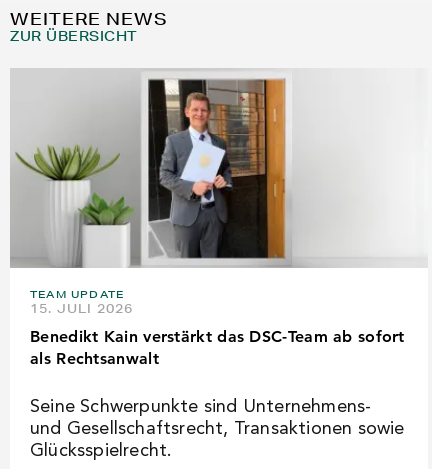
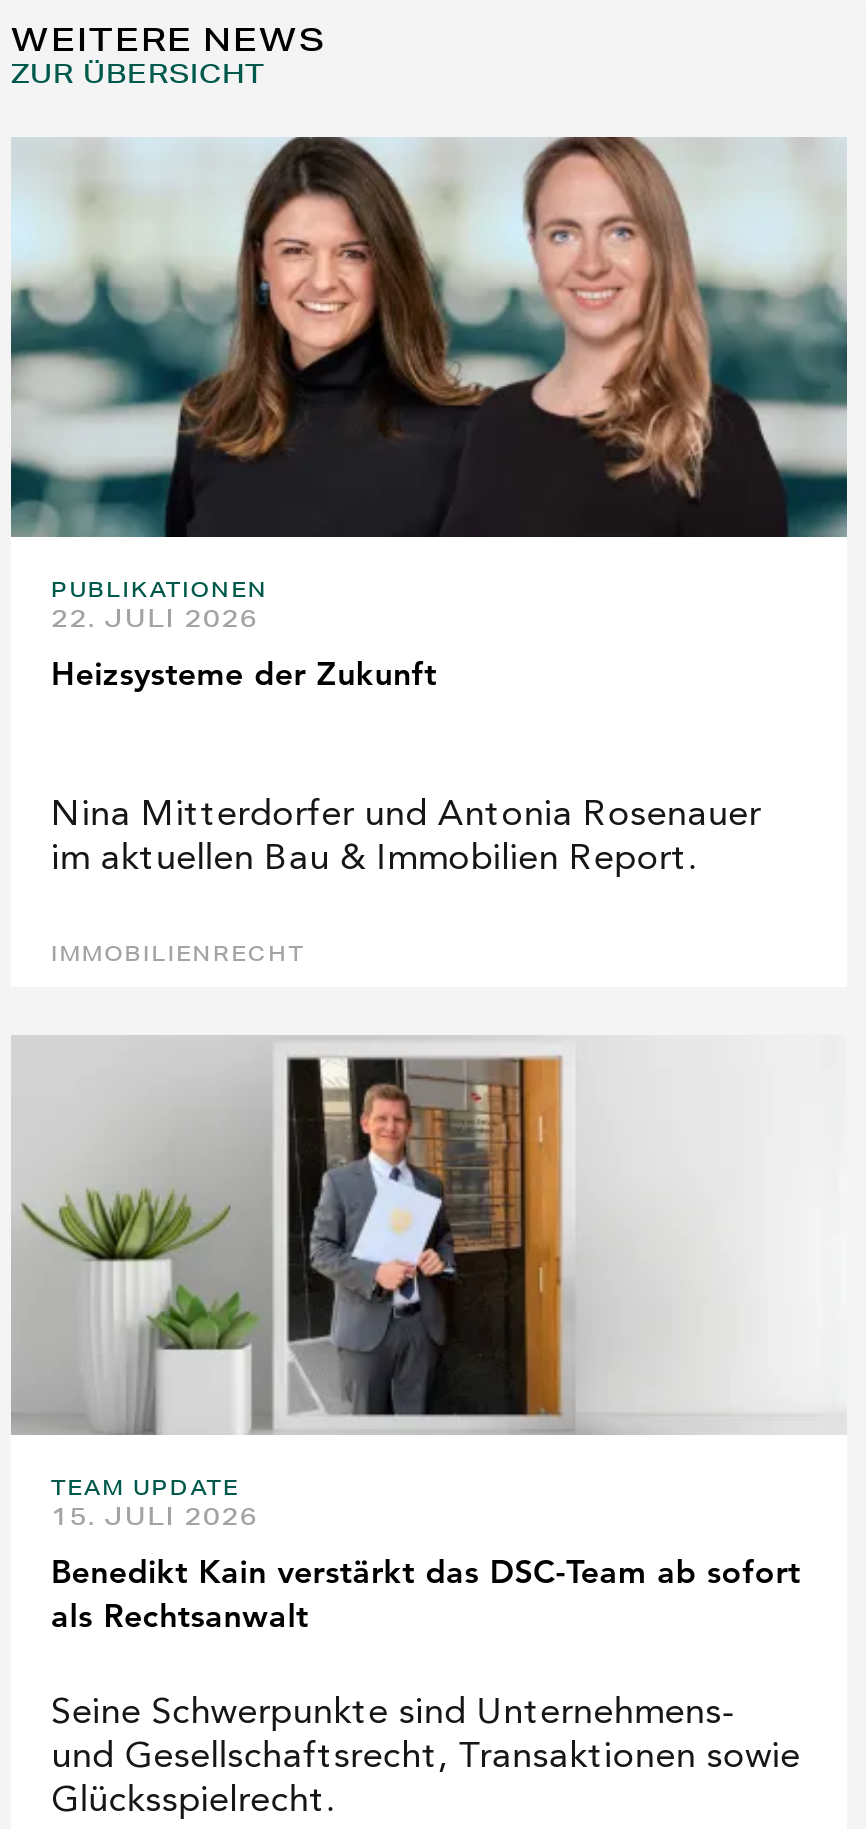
+ [image]
+ PUBLIKATIONEN
+ 22. JULI 2026
+ Heizsysteme der Zukunft

+ Nina Mitterdorfer und Antonia Rosenauer
+ im aktuellen Bau & Immobilien Report.
+ IMMOBILIENRECHT
